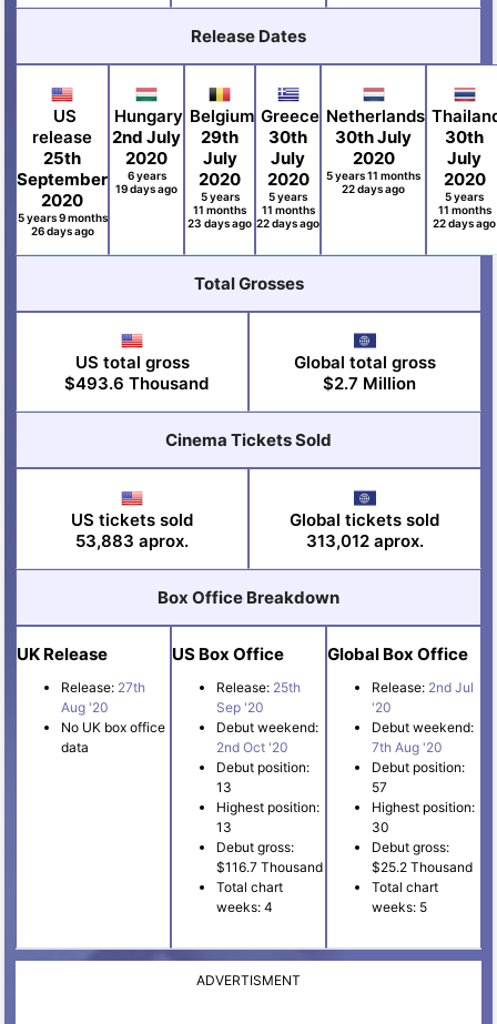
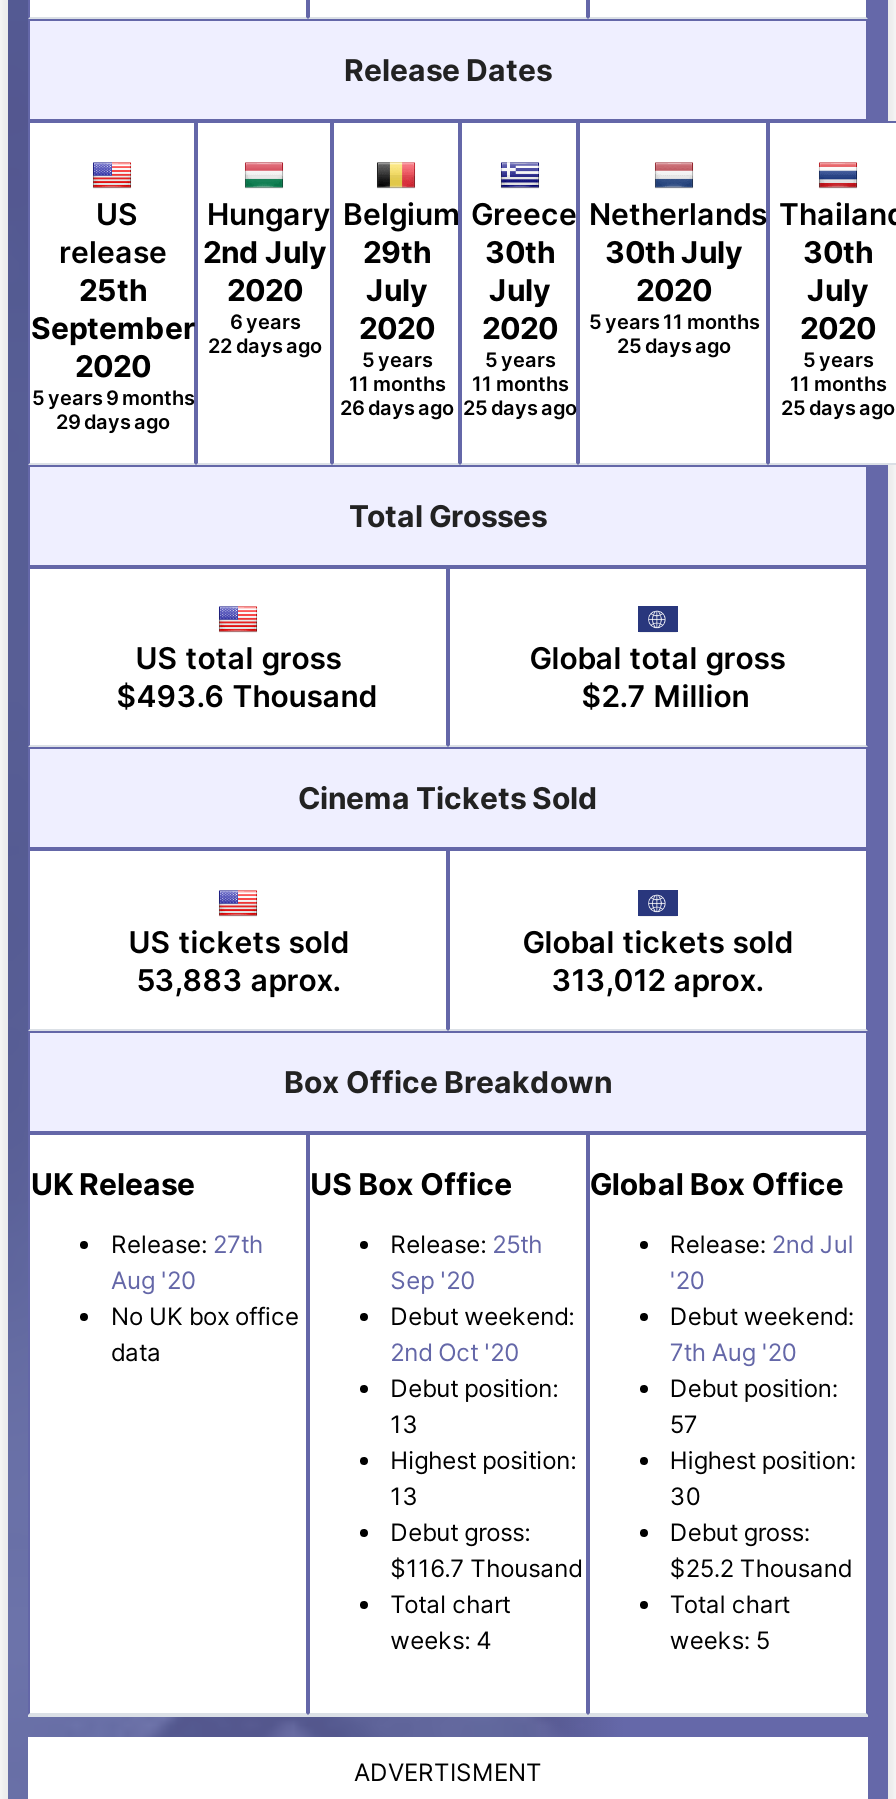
- September 19 days ago 6 years 2020 2020 5 years 11 months 2020
+ September 22 days ago 6 years 2020 2020 5 years 11 months 2020

- 22 days ago
+ 25 days ago

- 23 days ago
+ 26 days ago

- 22 days ago
+ 25 days ago

- 22 days ago
+ 25 days ago

- 26 days ago
+ 29 days ago
